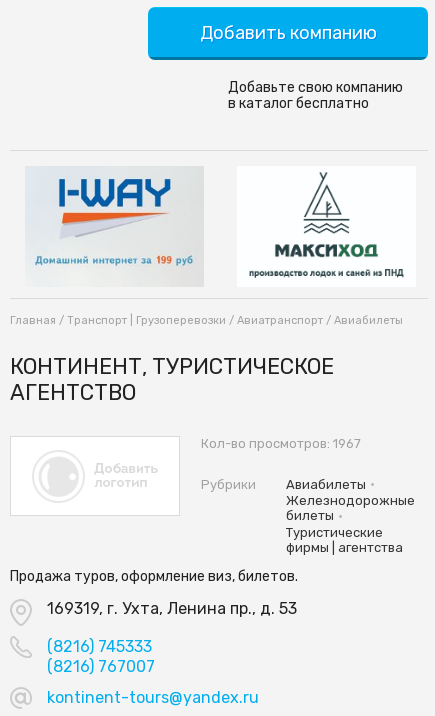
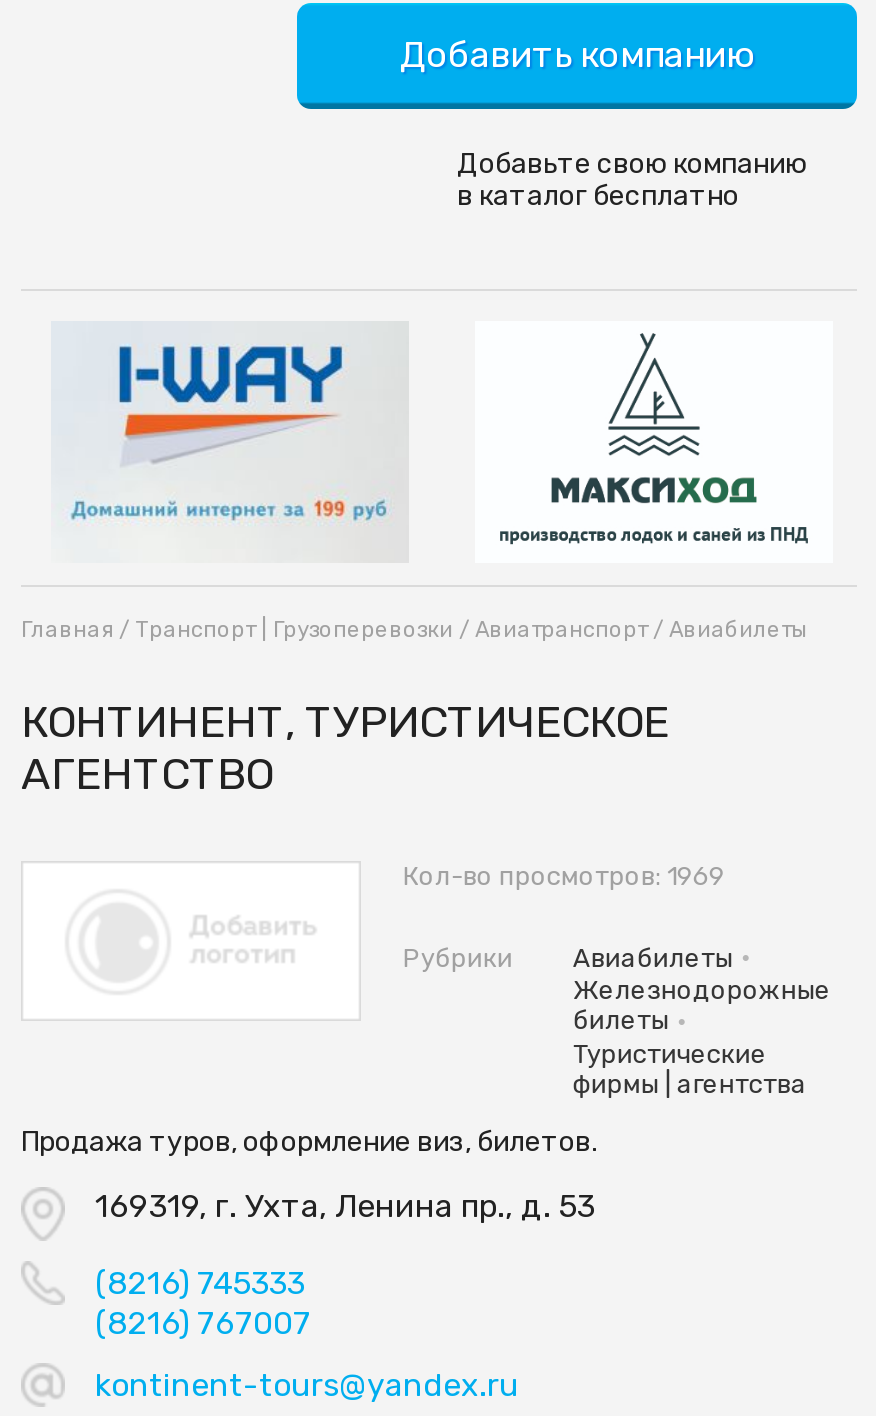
- Кол-во просмотров: 1967
+ Кол-во просмотров: 1969
